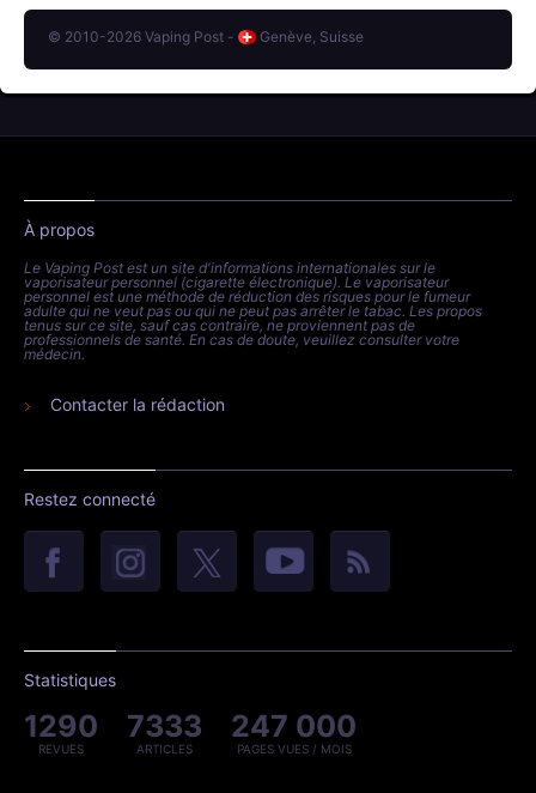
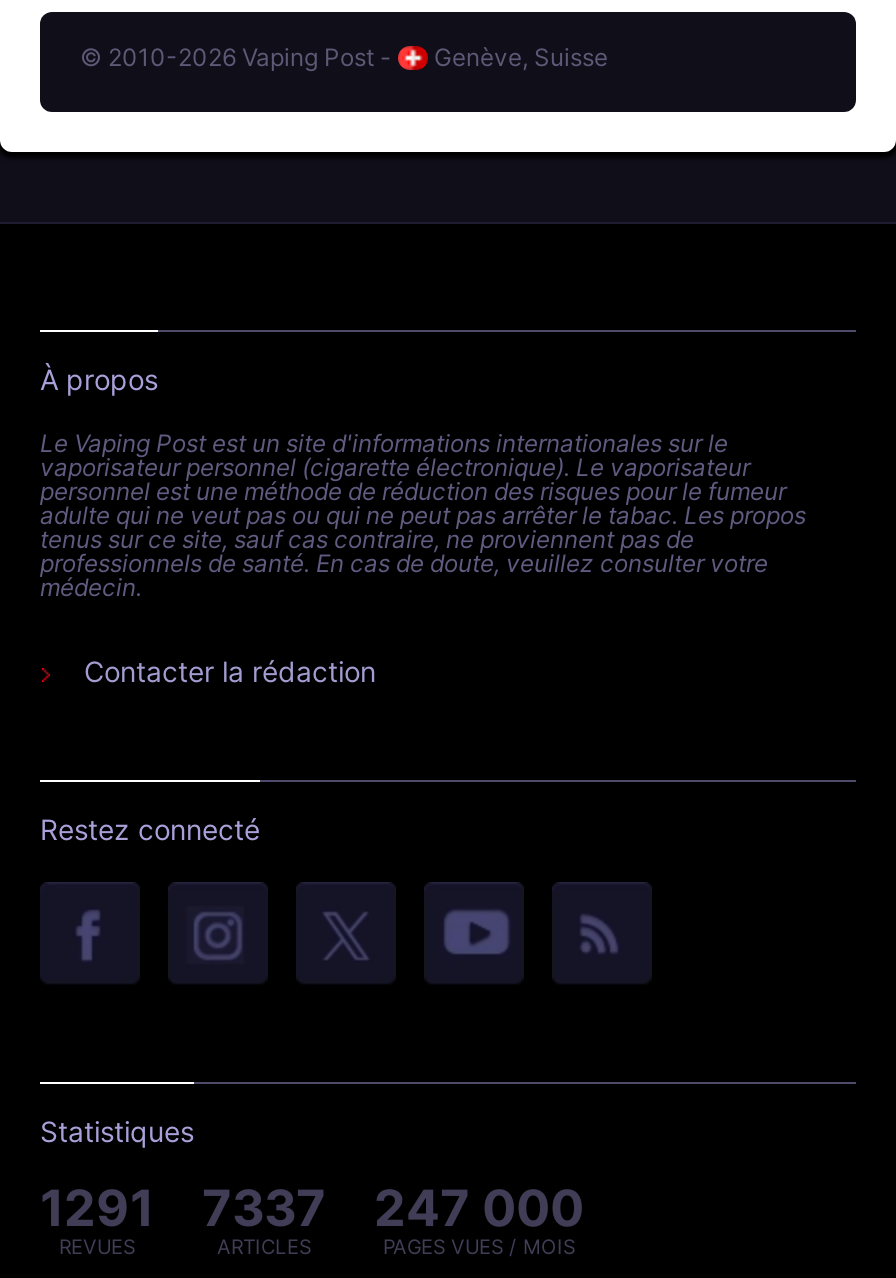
- 1290
+ 1291

- 7333
+ 7337
